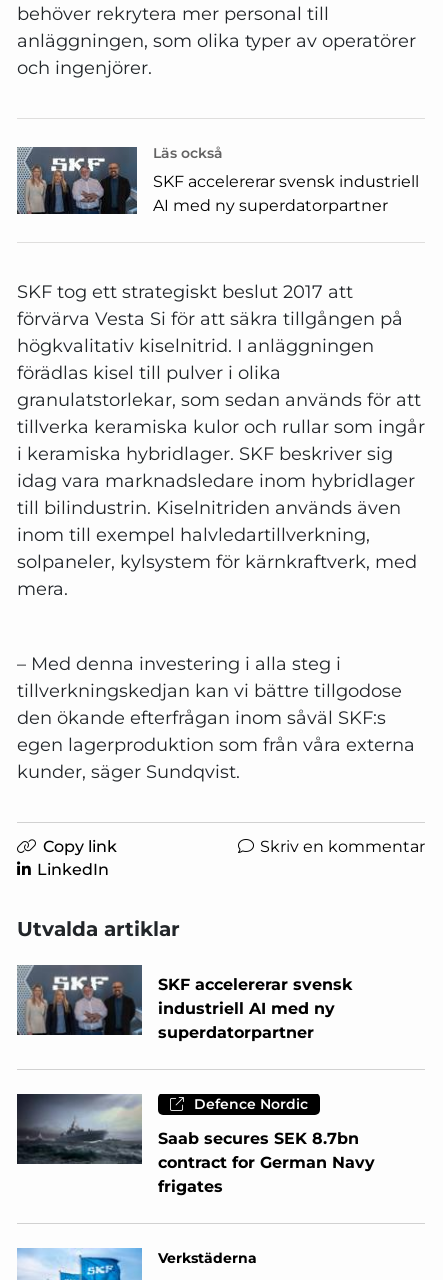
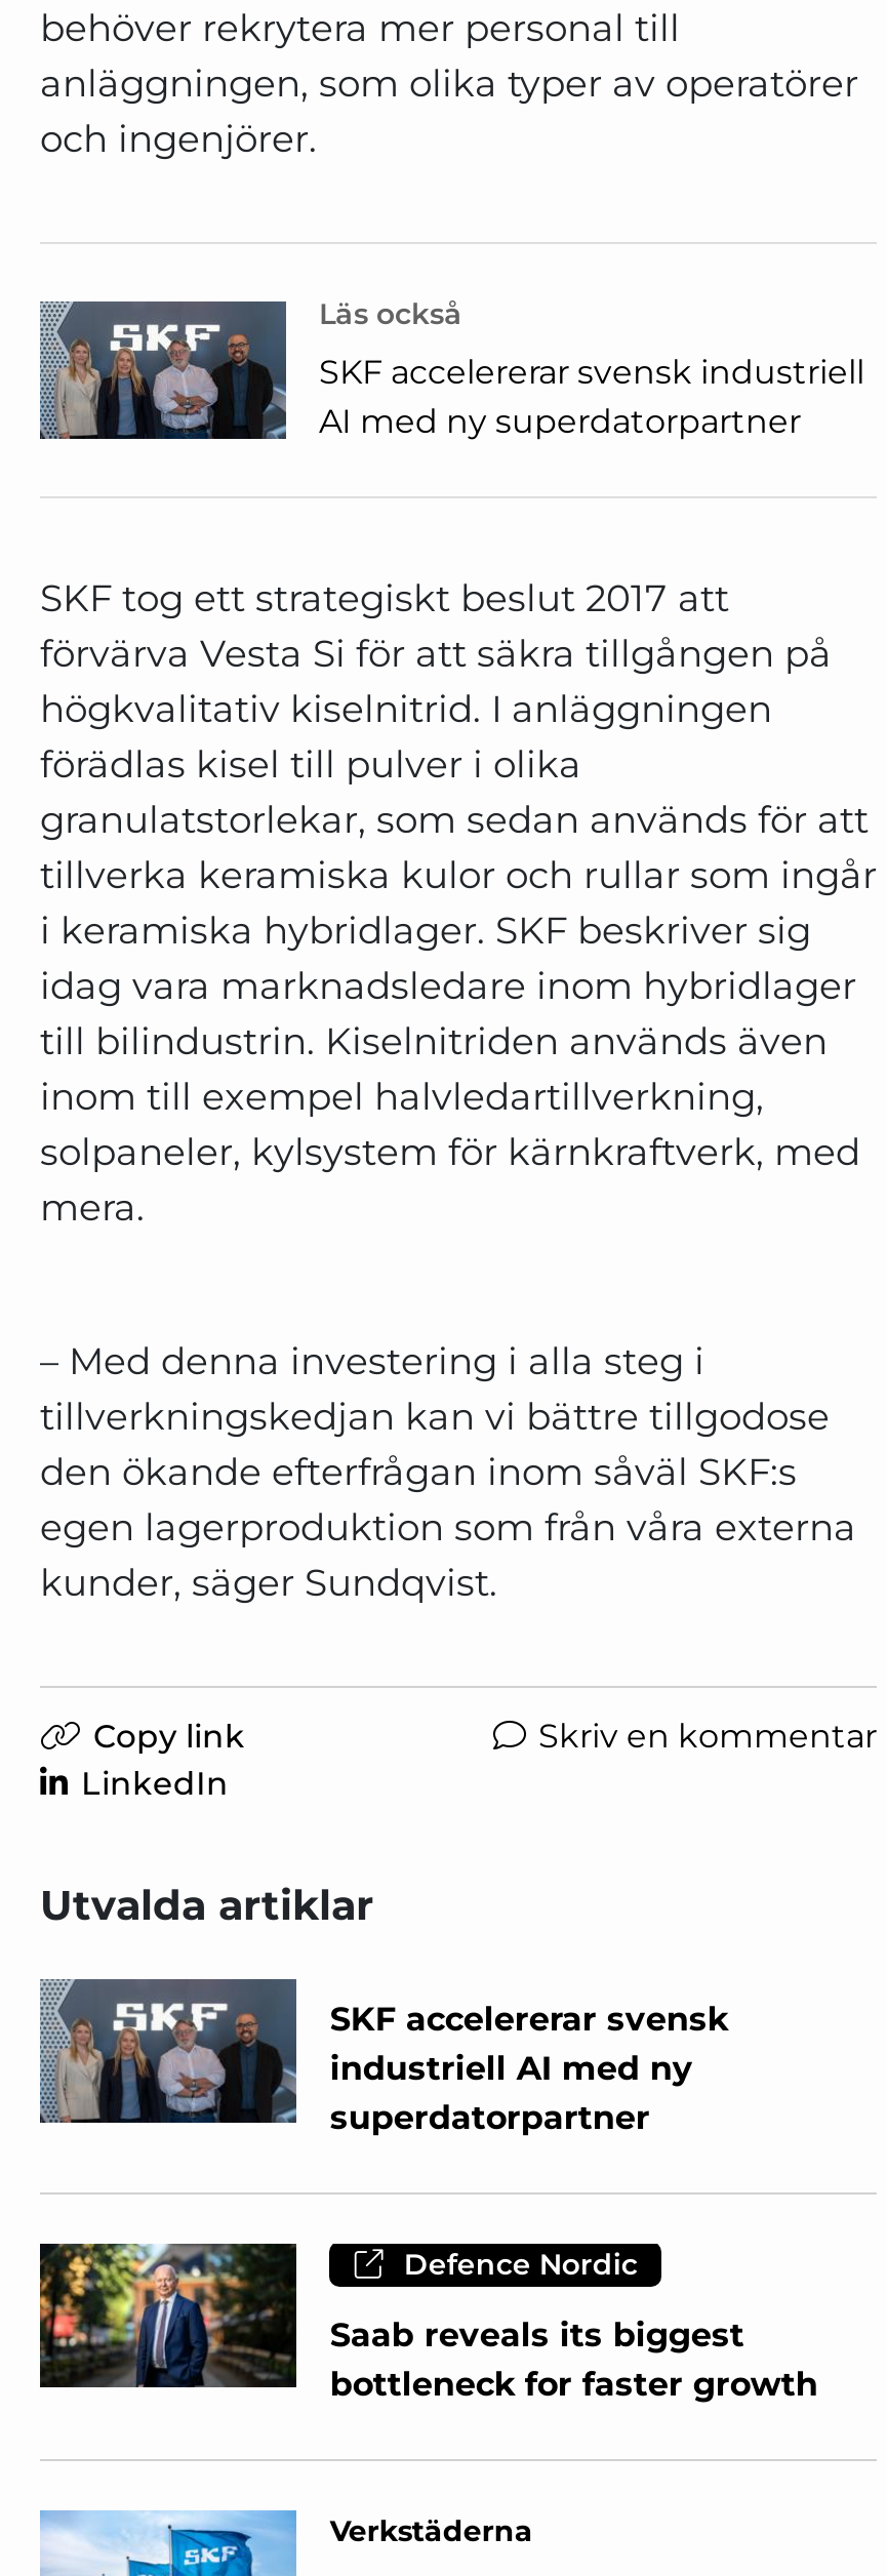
- [image]
- Saab secures SEK 8.7bn
- contract for German Navy
- frigates
+ [image]
+ Saab reveals its biggest
+ bottleneck for faster growth
